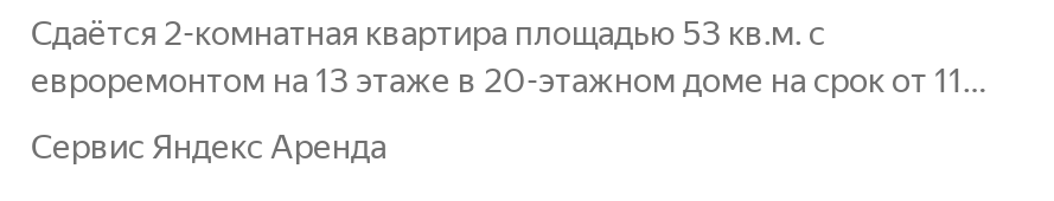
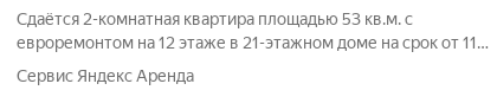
- евроремонтом на 13 этаже в 20-этажном доме на срок от 11
+ евроремонтом на 12 этаже в 21-этажном доме на срок от 11
